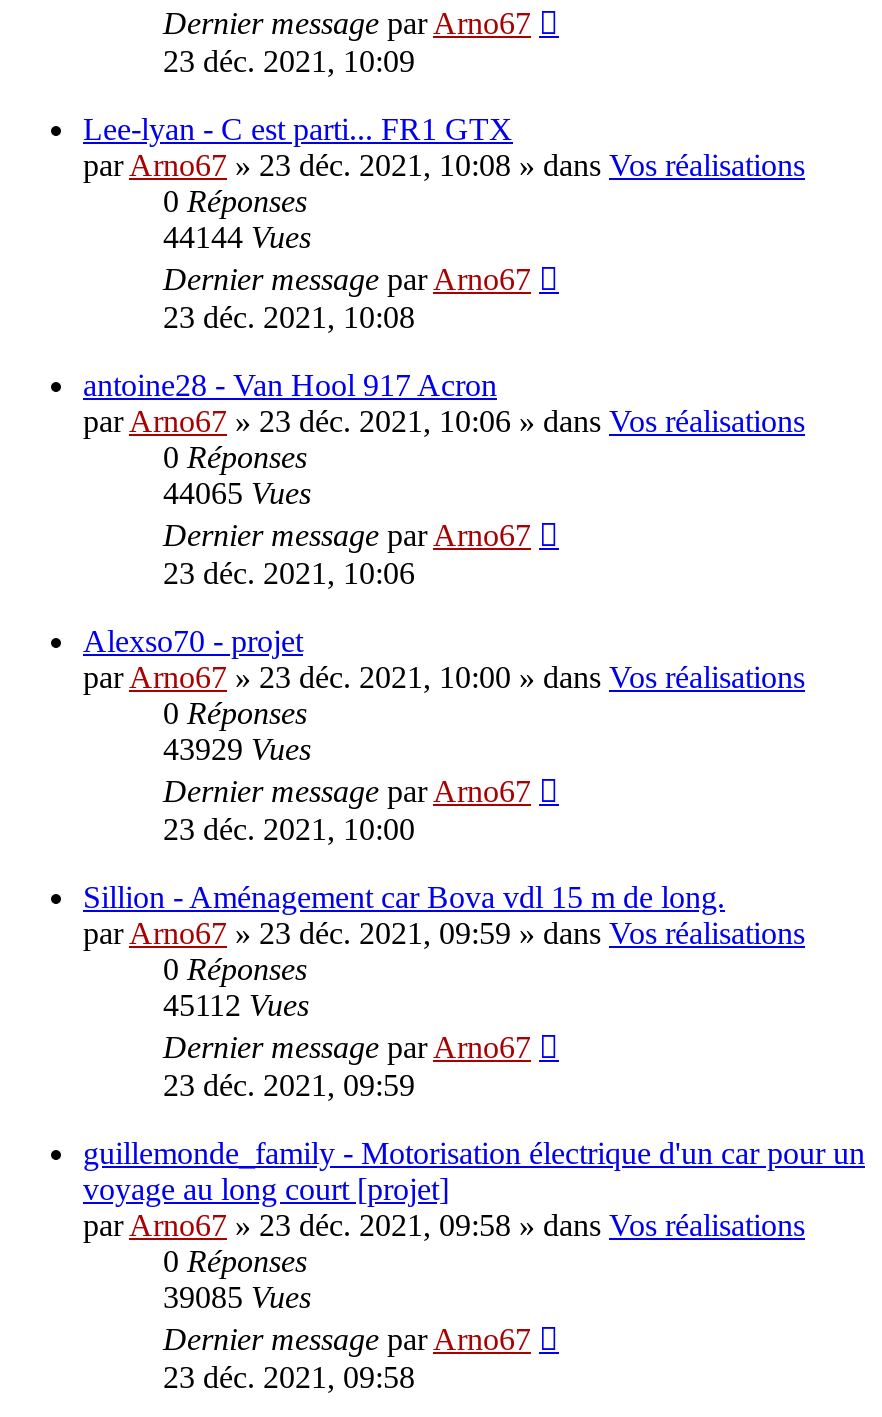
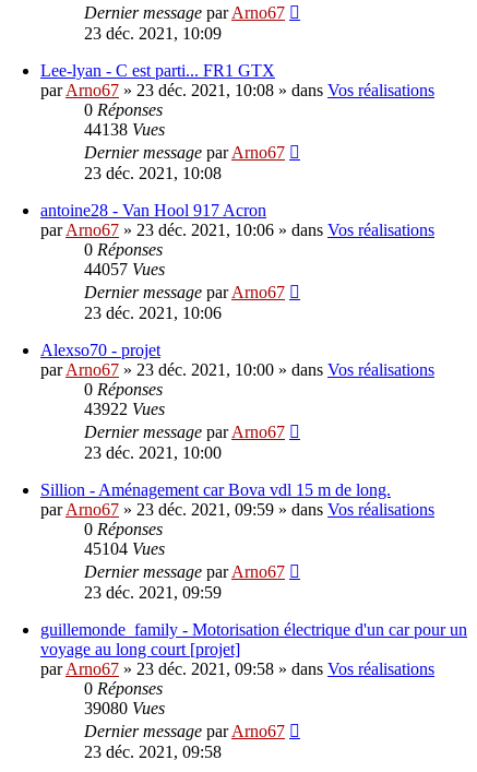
- 44144 Vues
+ 44138 Vues

- 44065 Vues
+ 44057 Vues

- 43929 Vues
+ 43922 Vues

- 45112 Vues
+ 45104 Vues

- 39085 Vues
+ 39080 Vues
